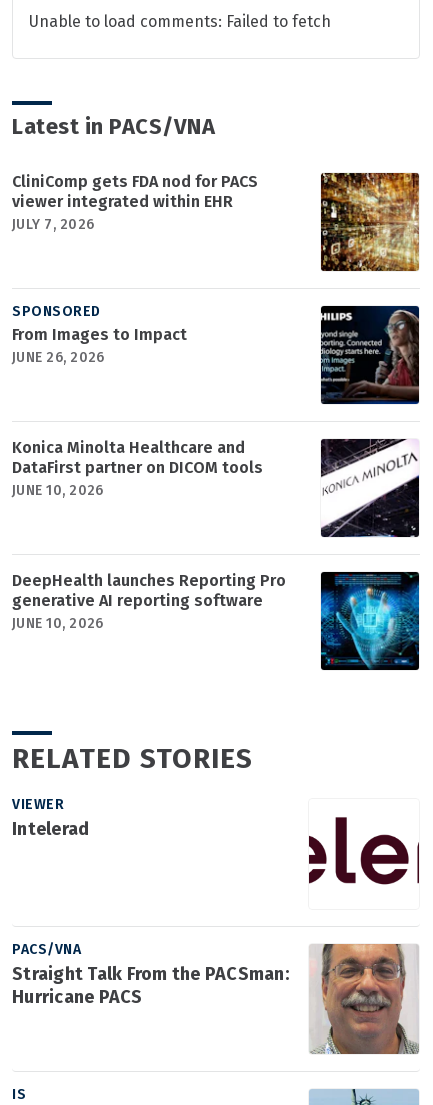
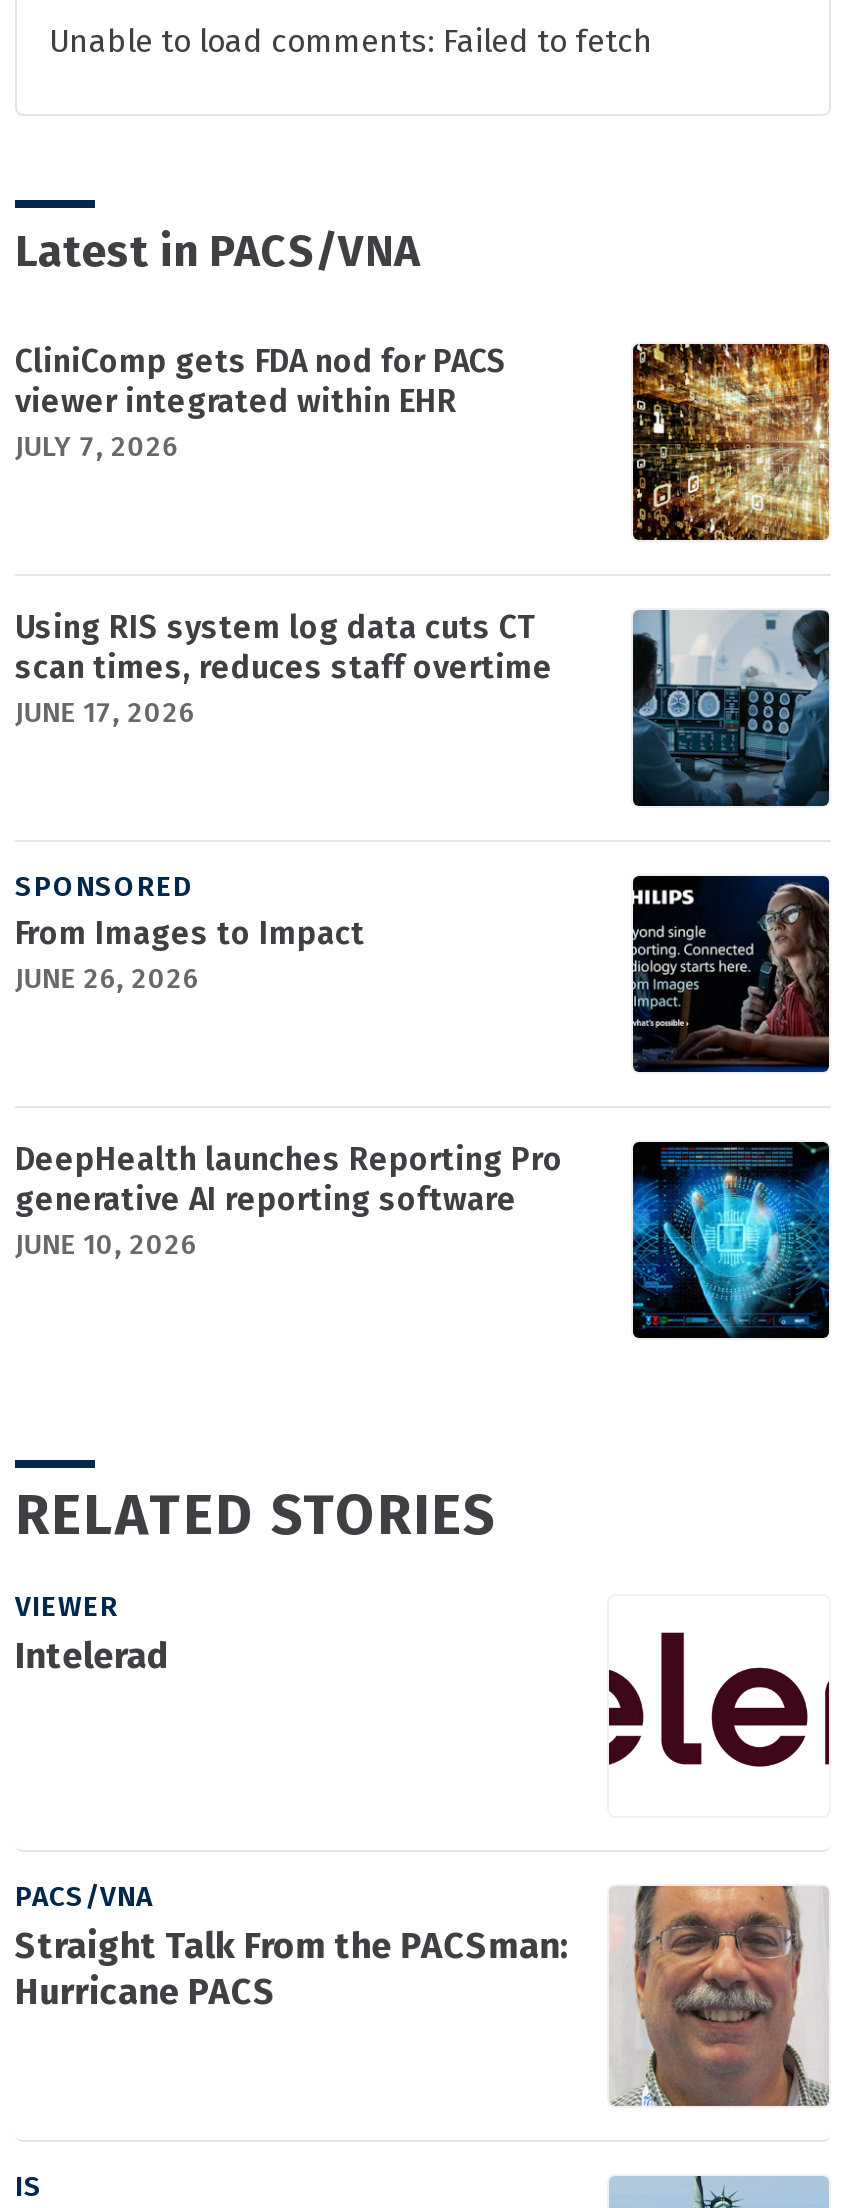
+ [image]
+ Using RIS system log data cuts CT
+ scan times, reduces staff overtime
+ JUNE 17, 2026

moved down: SPONSORED | From Images to Impact | JUNE 26, 2026

- Konica Minolta Healthcare and
- DataFirst partner on DICOM tools
- JUNE 10, 2026

- [image]
